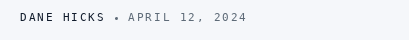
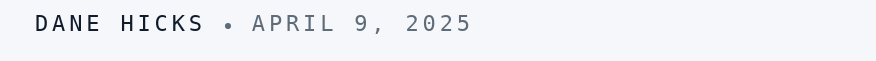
- DANE HICKS APRIL 12, 2024
+ DANE HICKS APRIL 9, 2025
